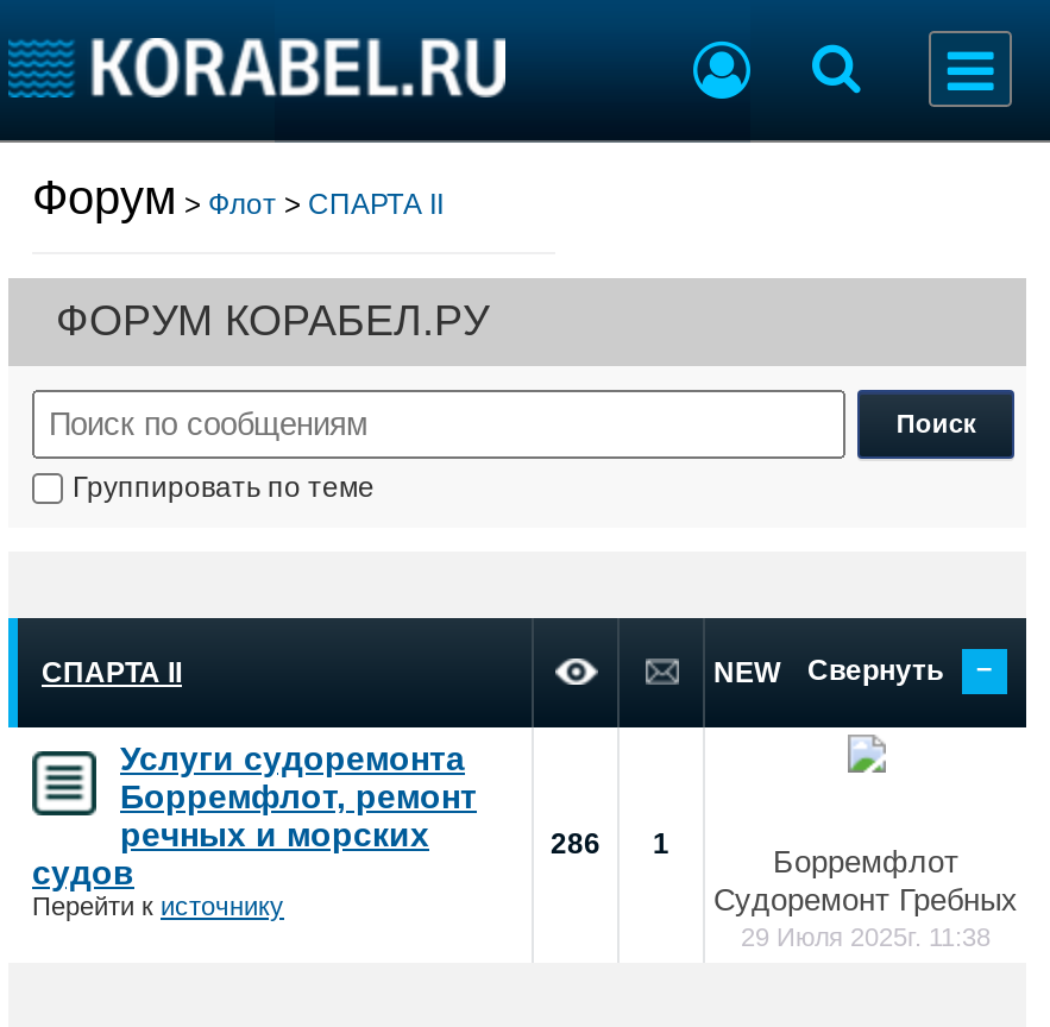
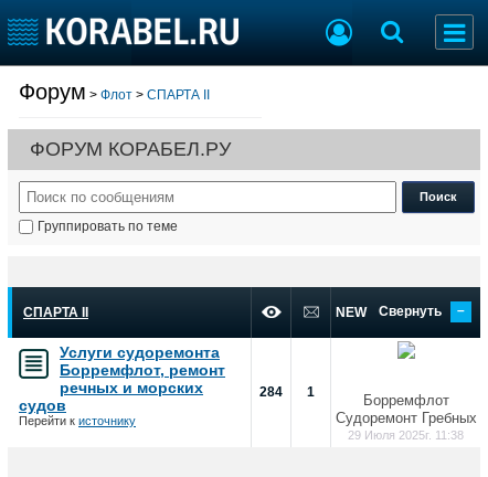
- 286 1
+ 284 1
